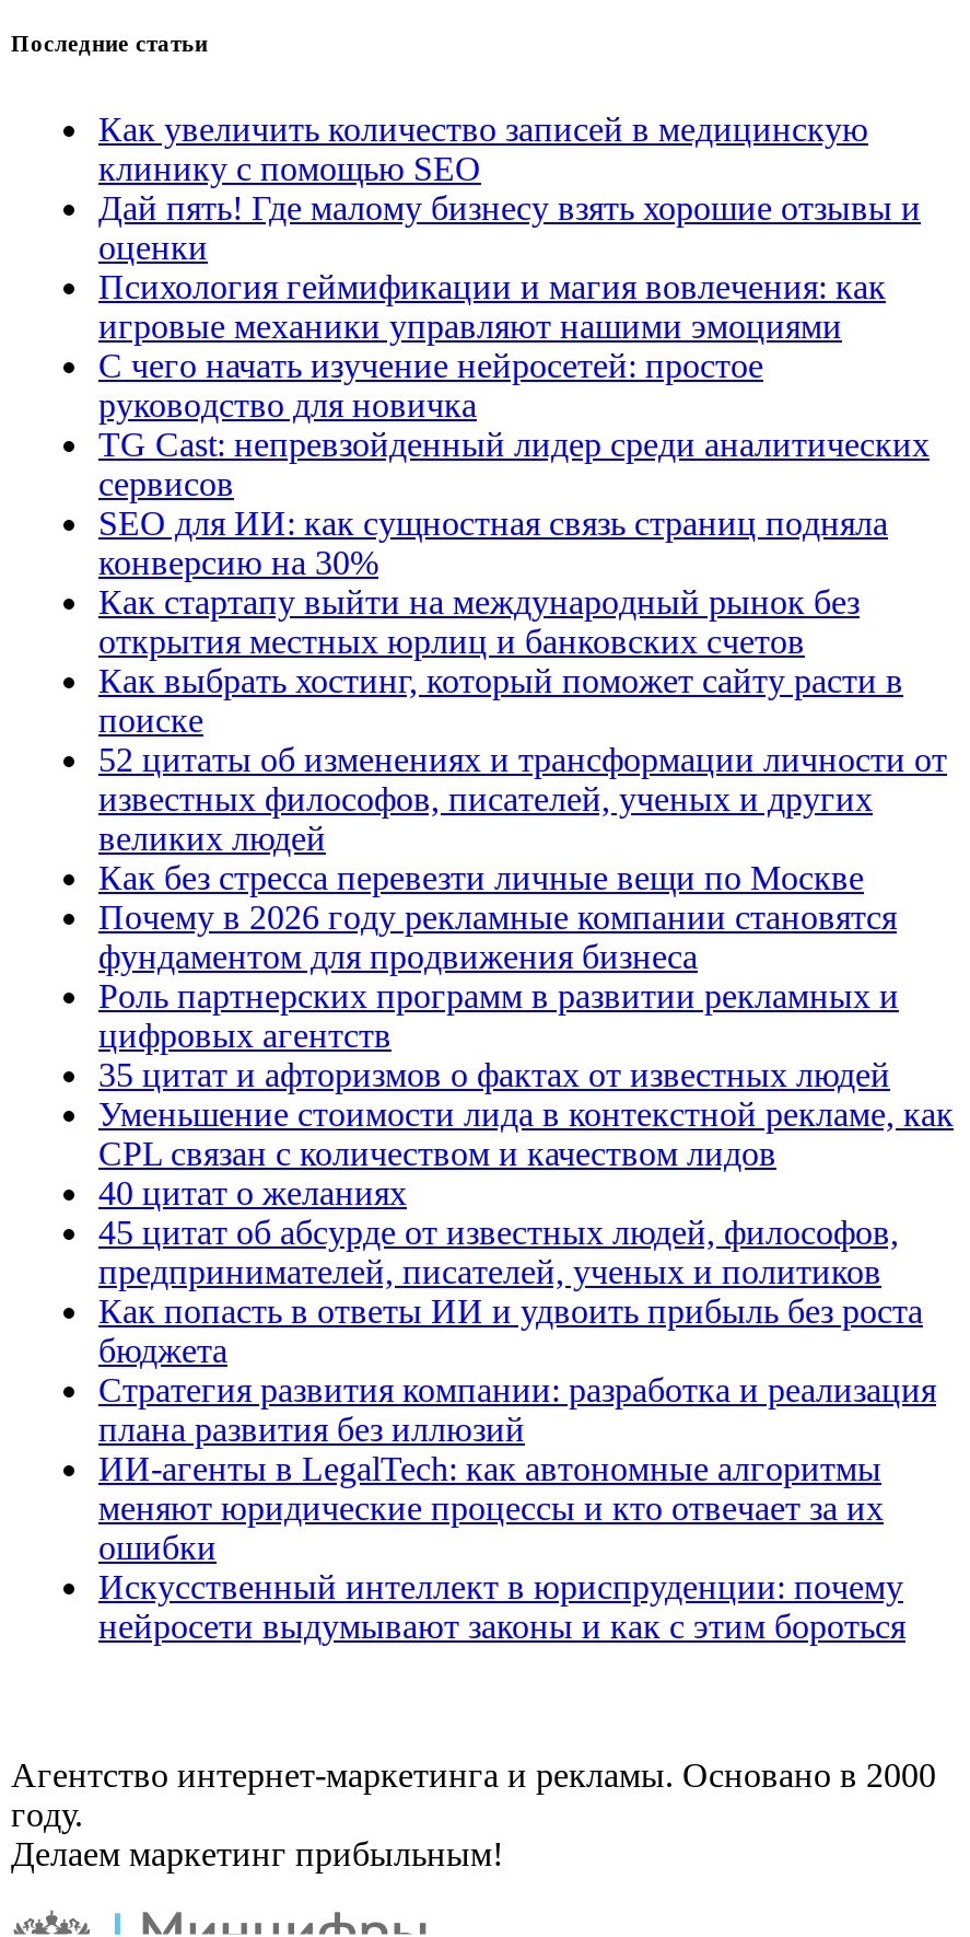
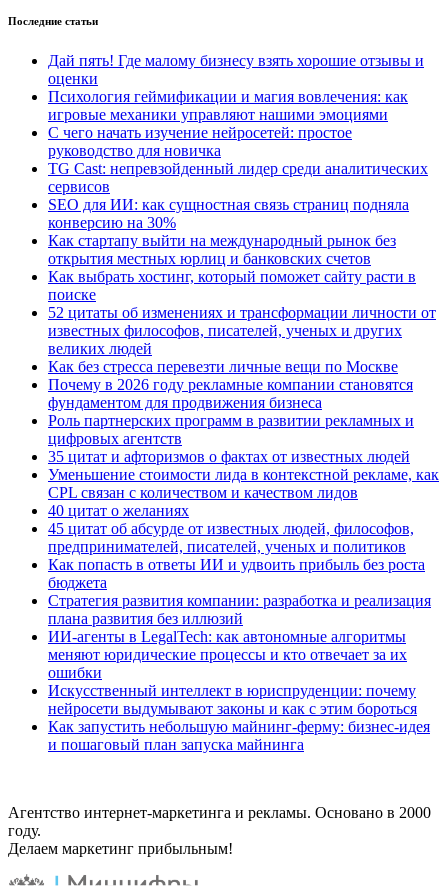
- Как увеличить количество записей в медицинскую
- клинику с помощью SEO

moved up: Дай пять! Где малому бизнесу взять хорошие отзывы и | оценки | Психология геймификации и магия вовлечения: как | ... | Искусственный интеллект в юриспруденции: почему | нейросети выдумывают законы и как с этим бороться

+ Как запустить небольшую майнинг-ферму: бизнес-идея
+ и пошаговый план запуска майнинга
